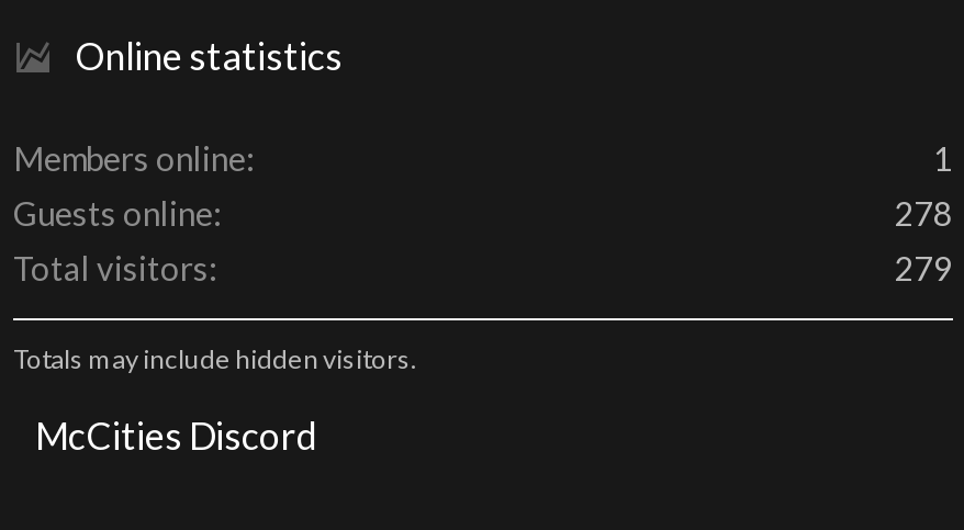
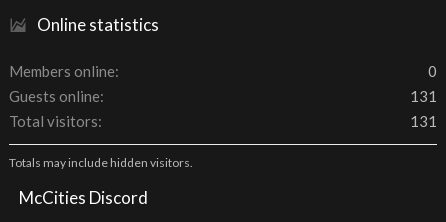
- 1
+ 0

- 278
+ 131

- 279
+ 131
